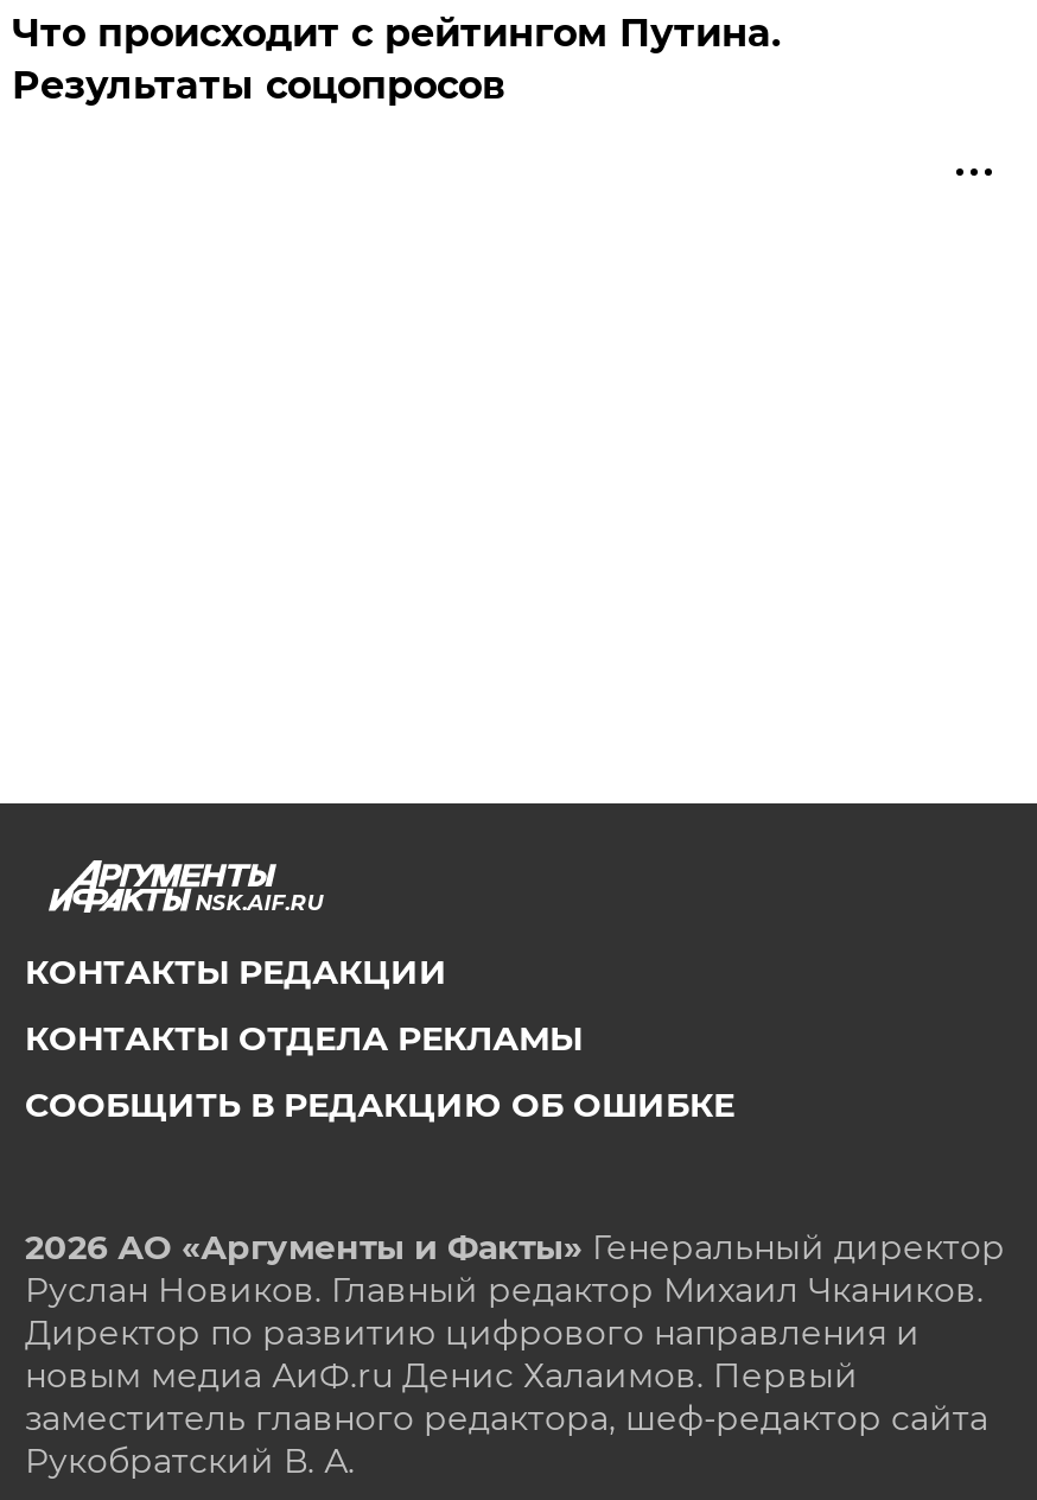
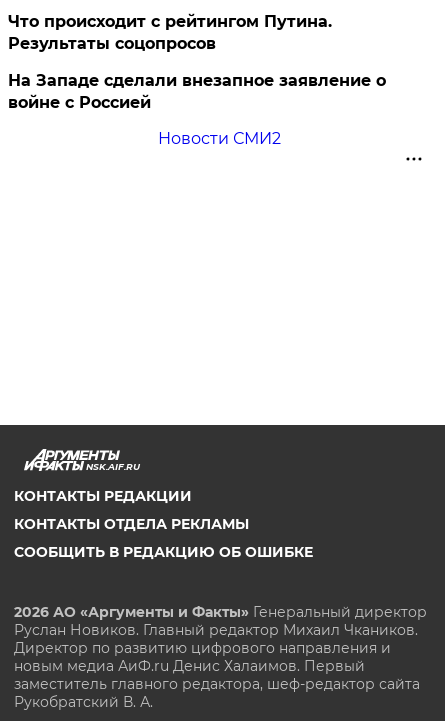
+ На Западе сделали внезапное заявление о
+ войне с Россией
+ Новости СМИ2
